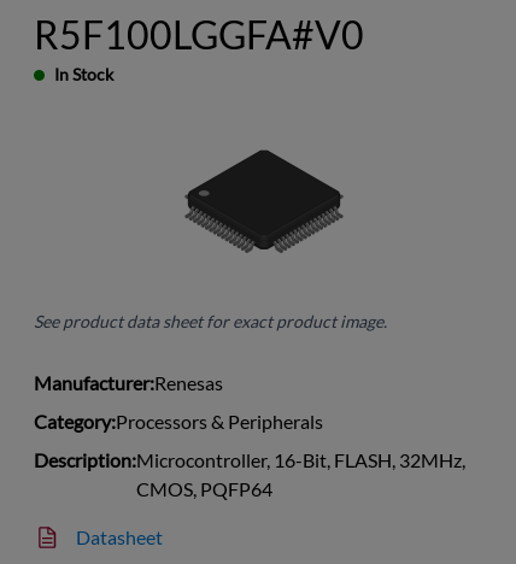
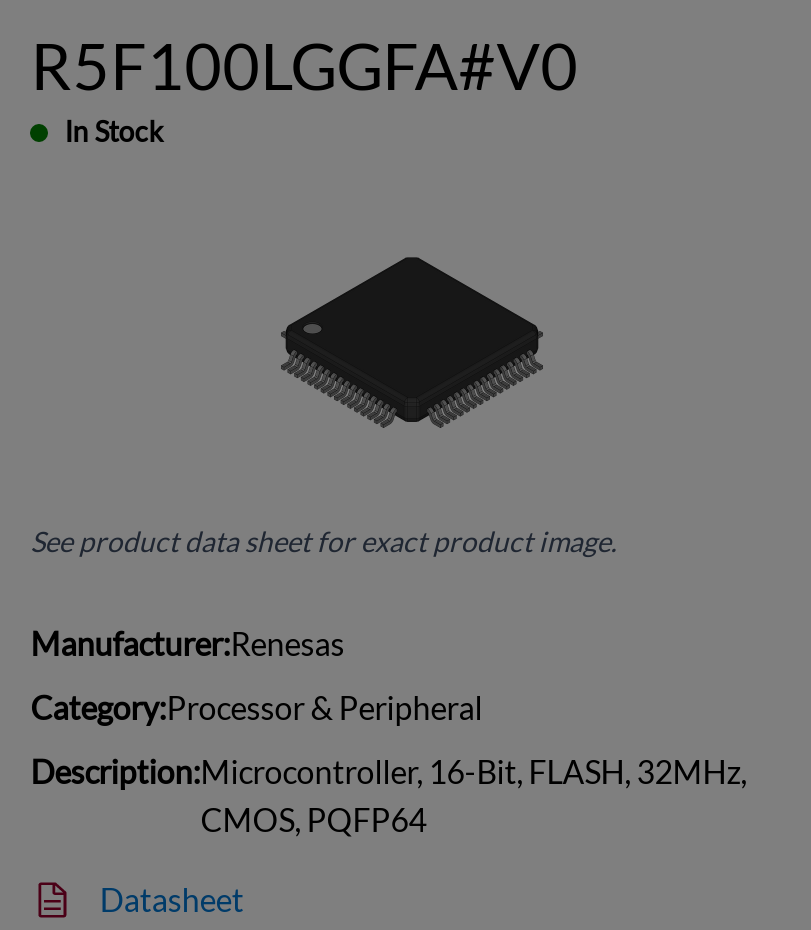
- Category:Processors & Peripherals
+ Category:Processor & Peripheral
